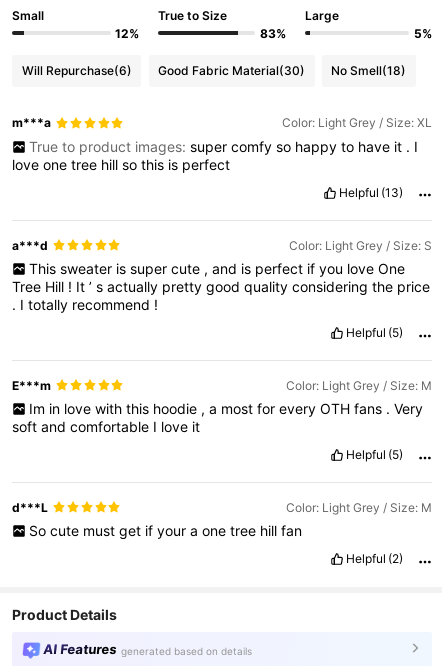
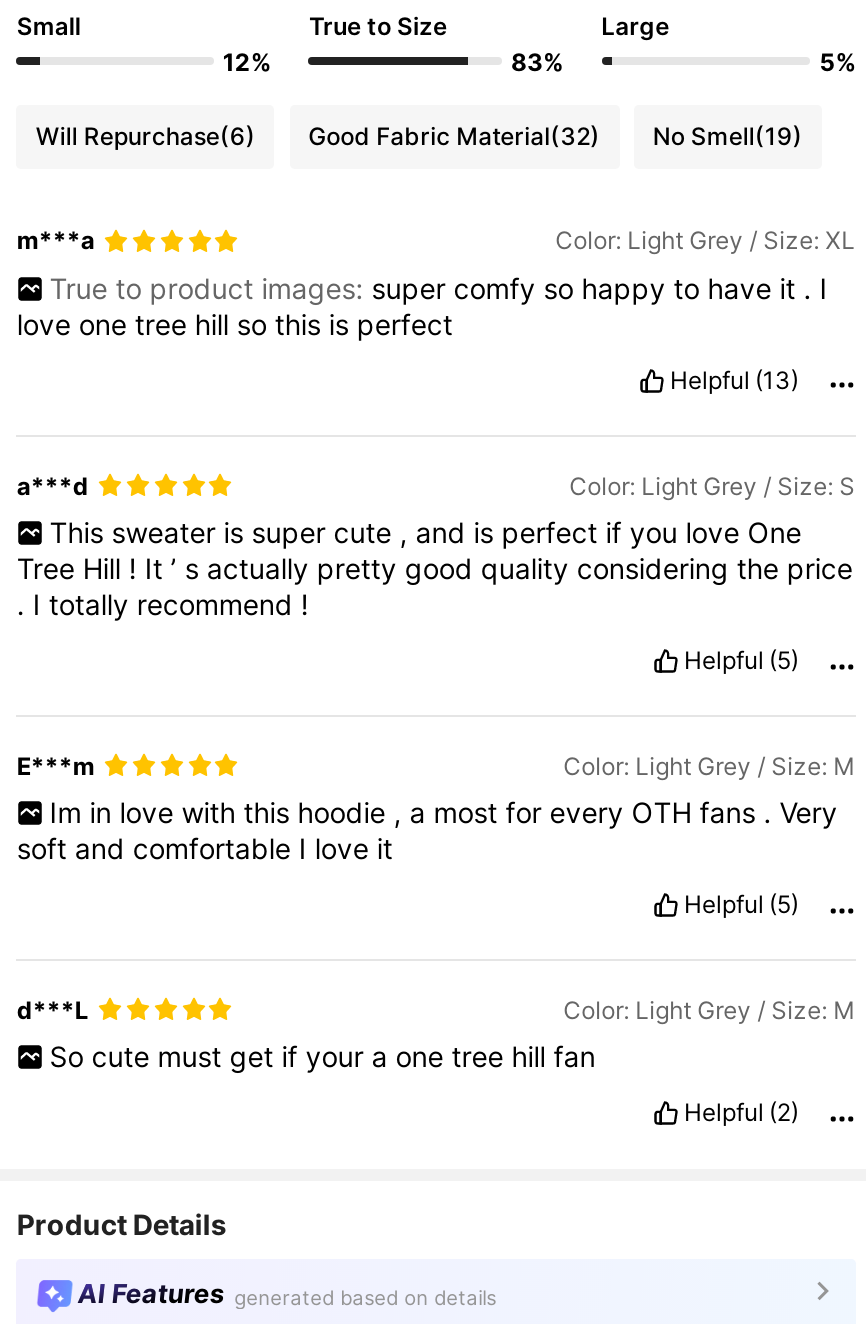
- Good Fabric Material(30)
+ Good Fabric Material(32)

- No Smell(18)
+ No Smell(19)
